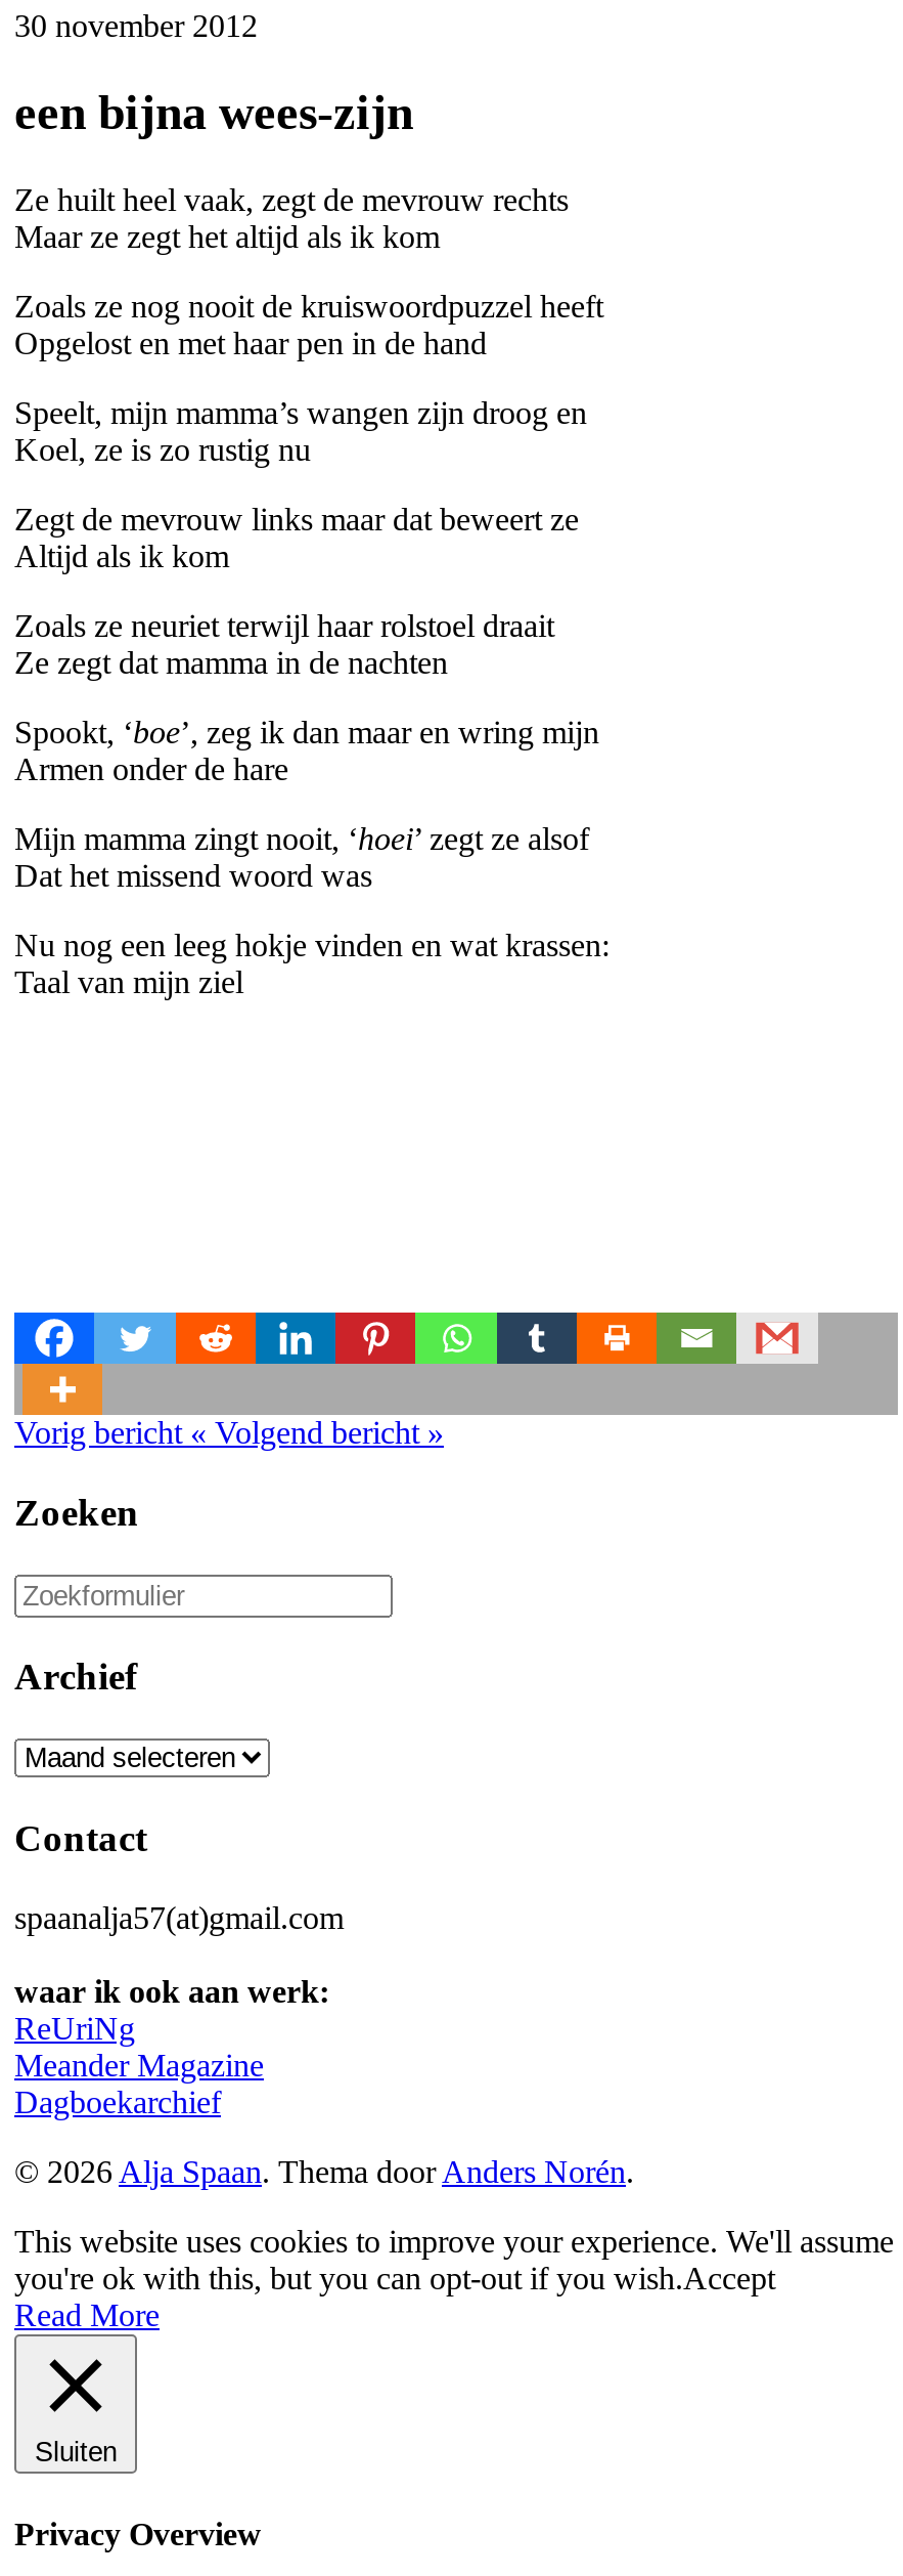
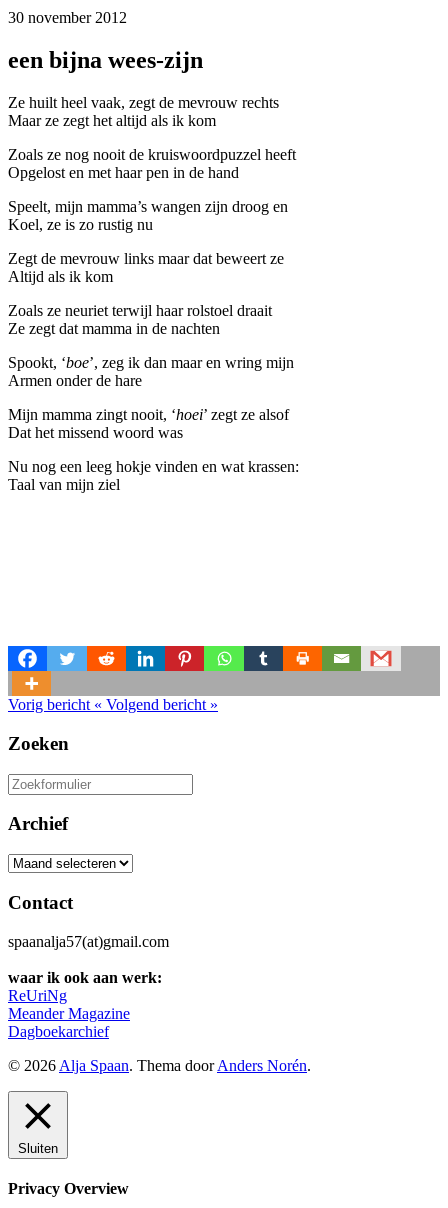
- This website uses cookies to improve your experience. We'll assume
- you're ok with this, but you can opt-out if you wish.Accept
- Read More
